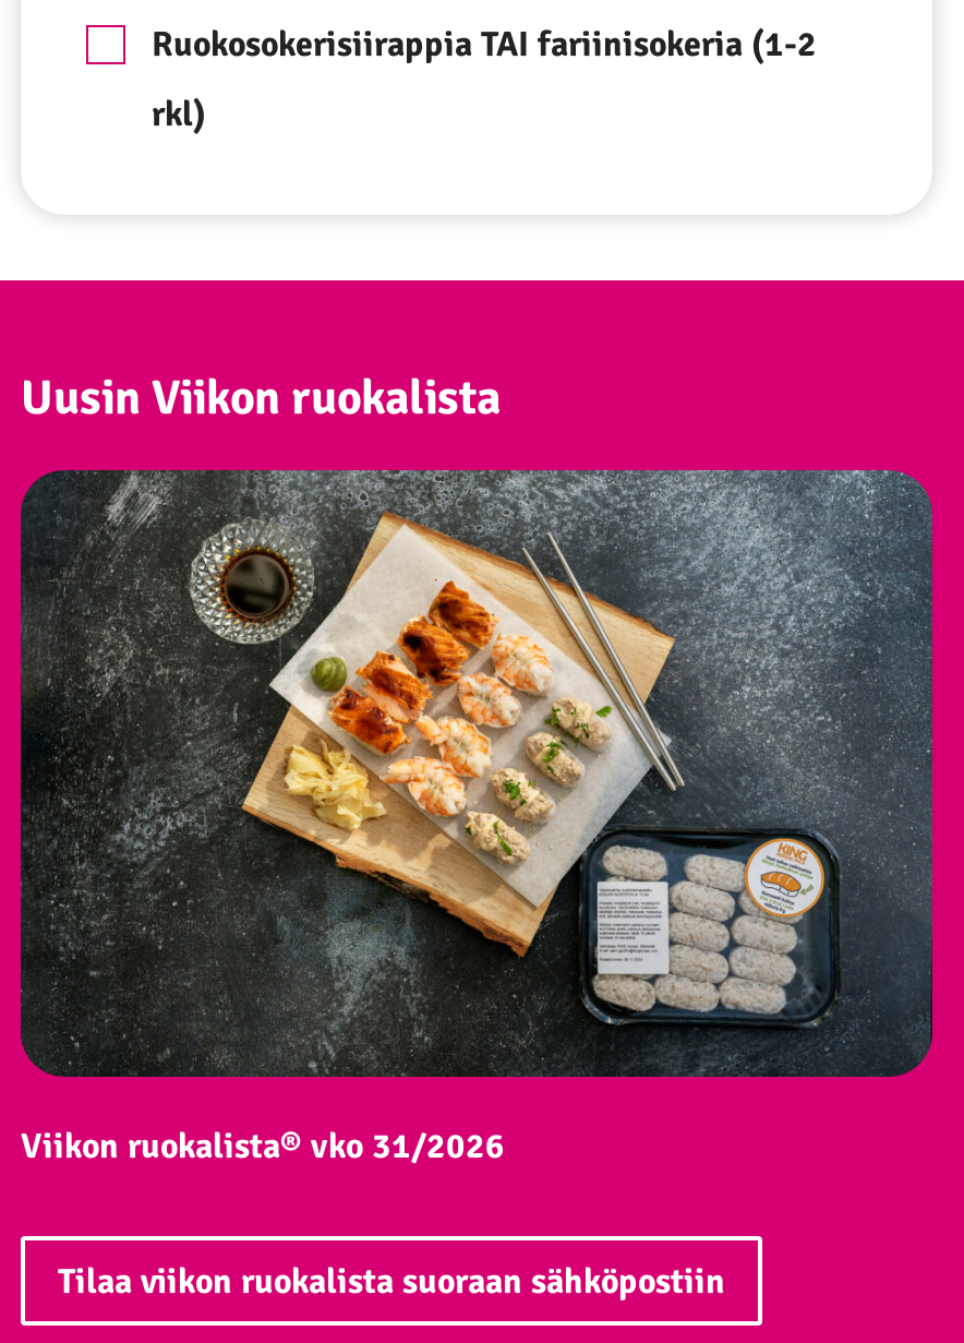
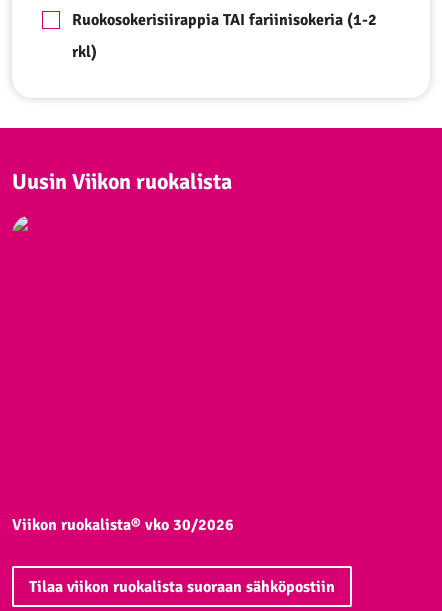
- [image]

- Viikon ruokalista® vko 31/2026
+ Viikon ruokalista® vko 30/2026
